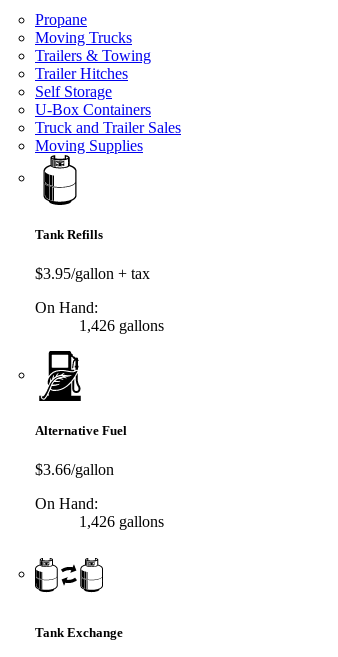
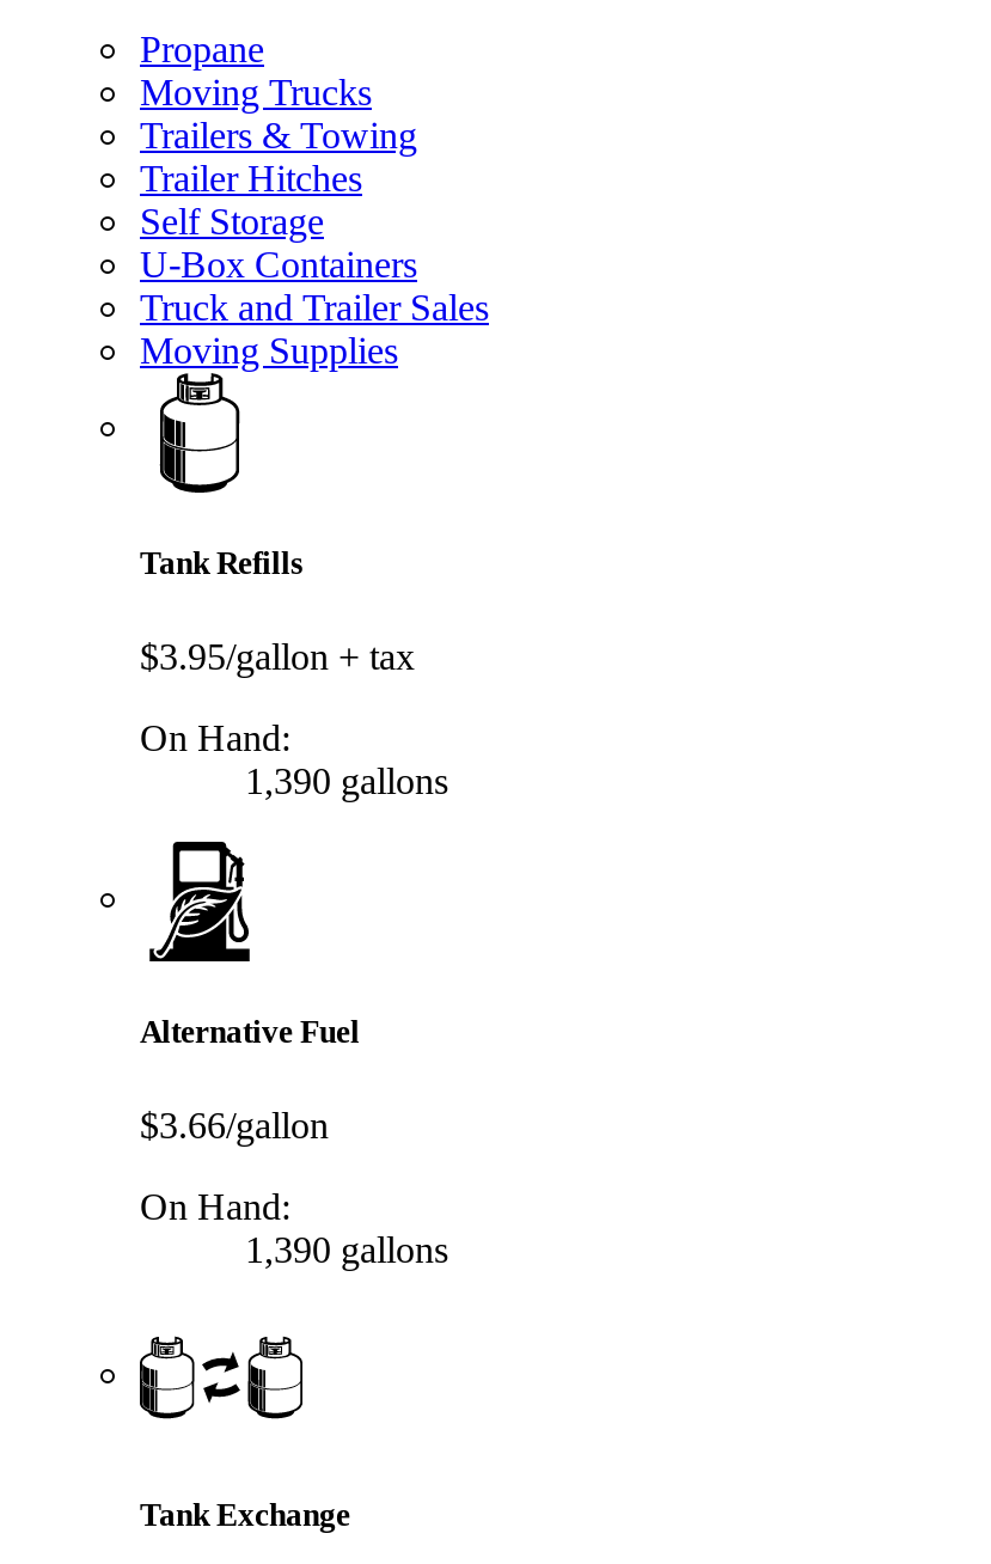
- 1,426 gallons
+ 1,390 gallons

- 1,426 gallons
+ 1,390 gallons
